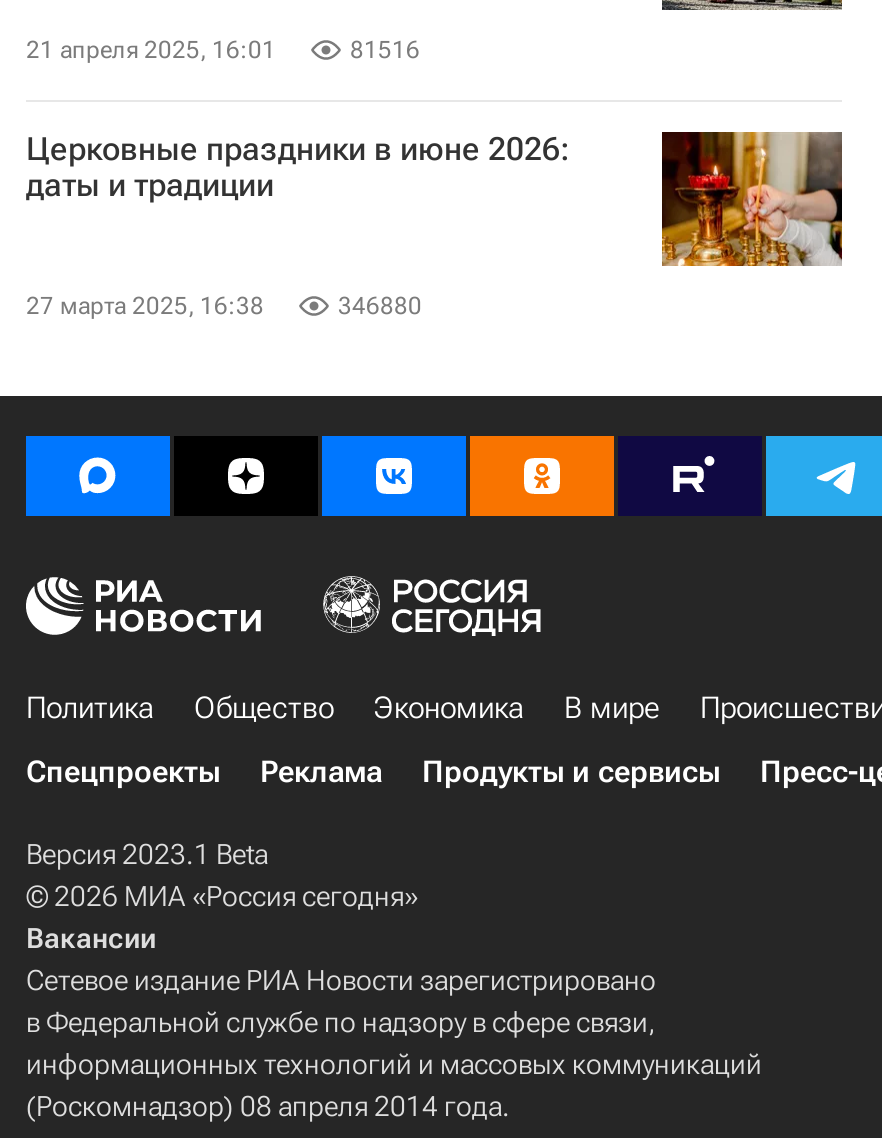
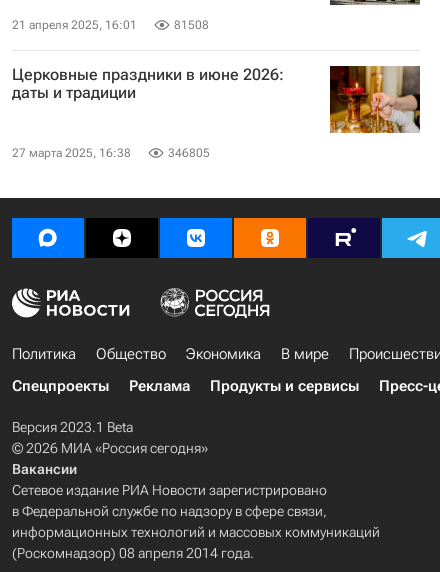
- 81516
+ 81508

- 346880
+ 346805
